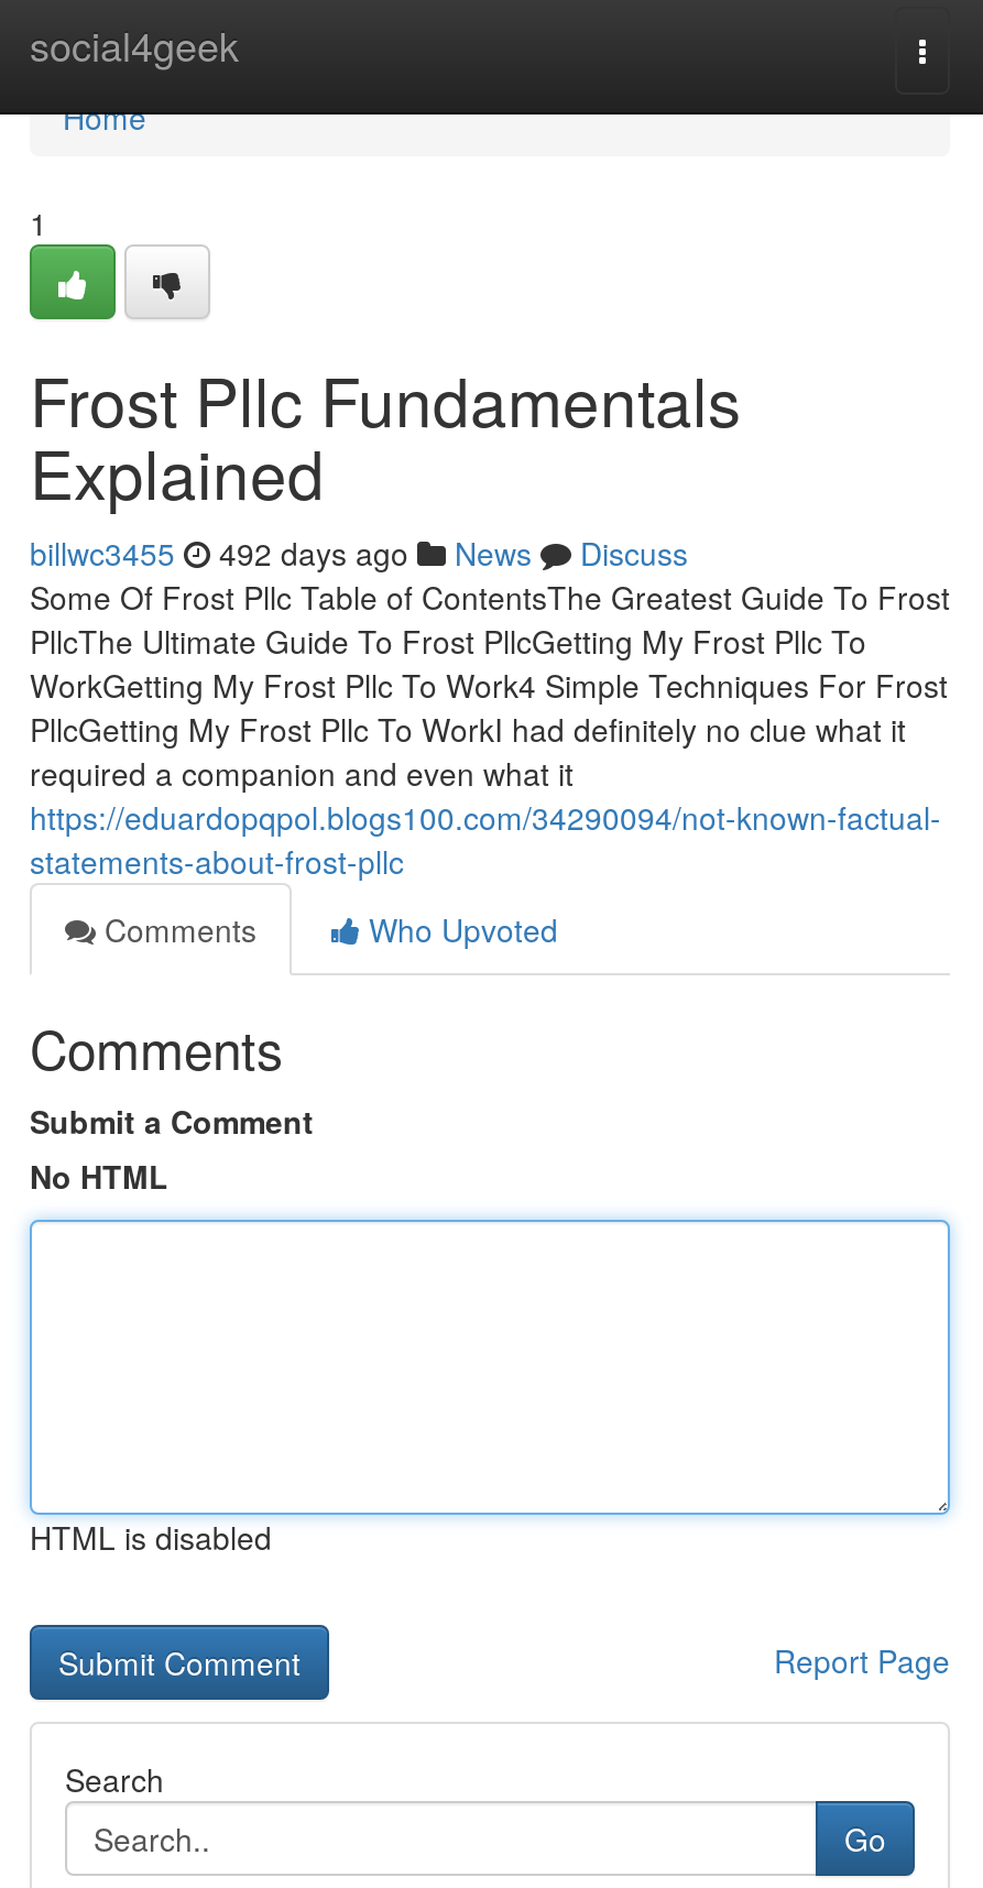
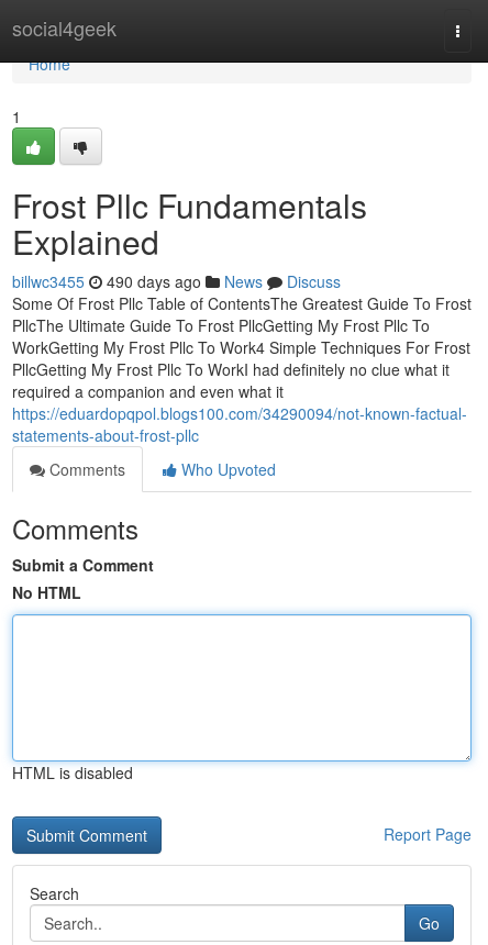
- billwc3455 492 days ago News Discuss
+ billwc3455 490 days ago News Discuss
